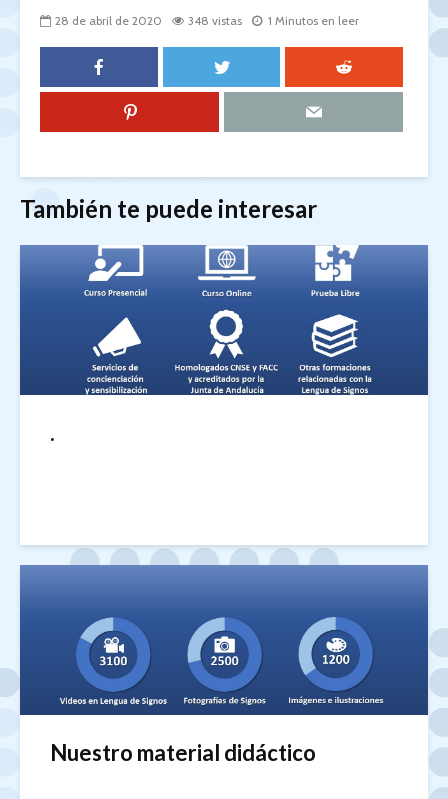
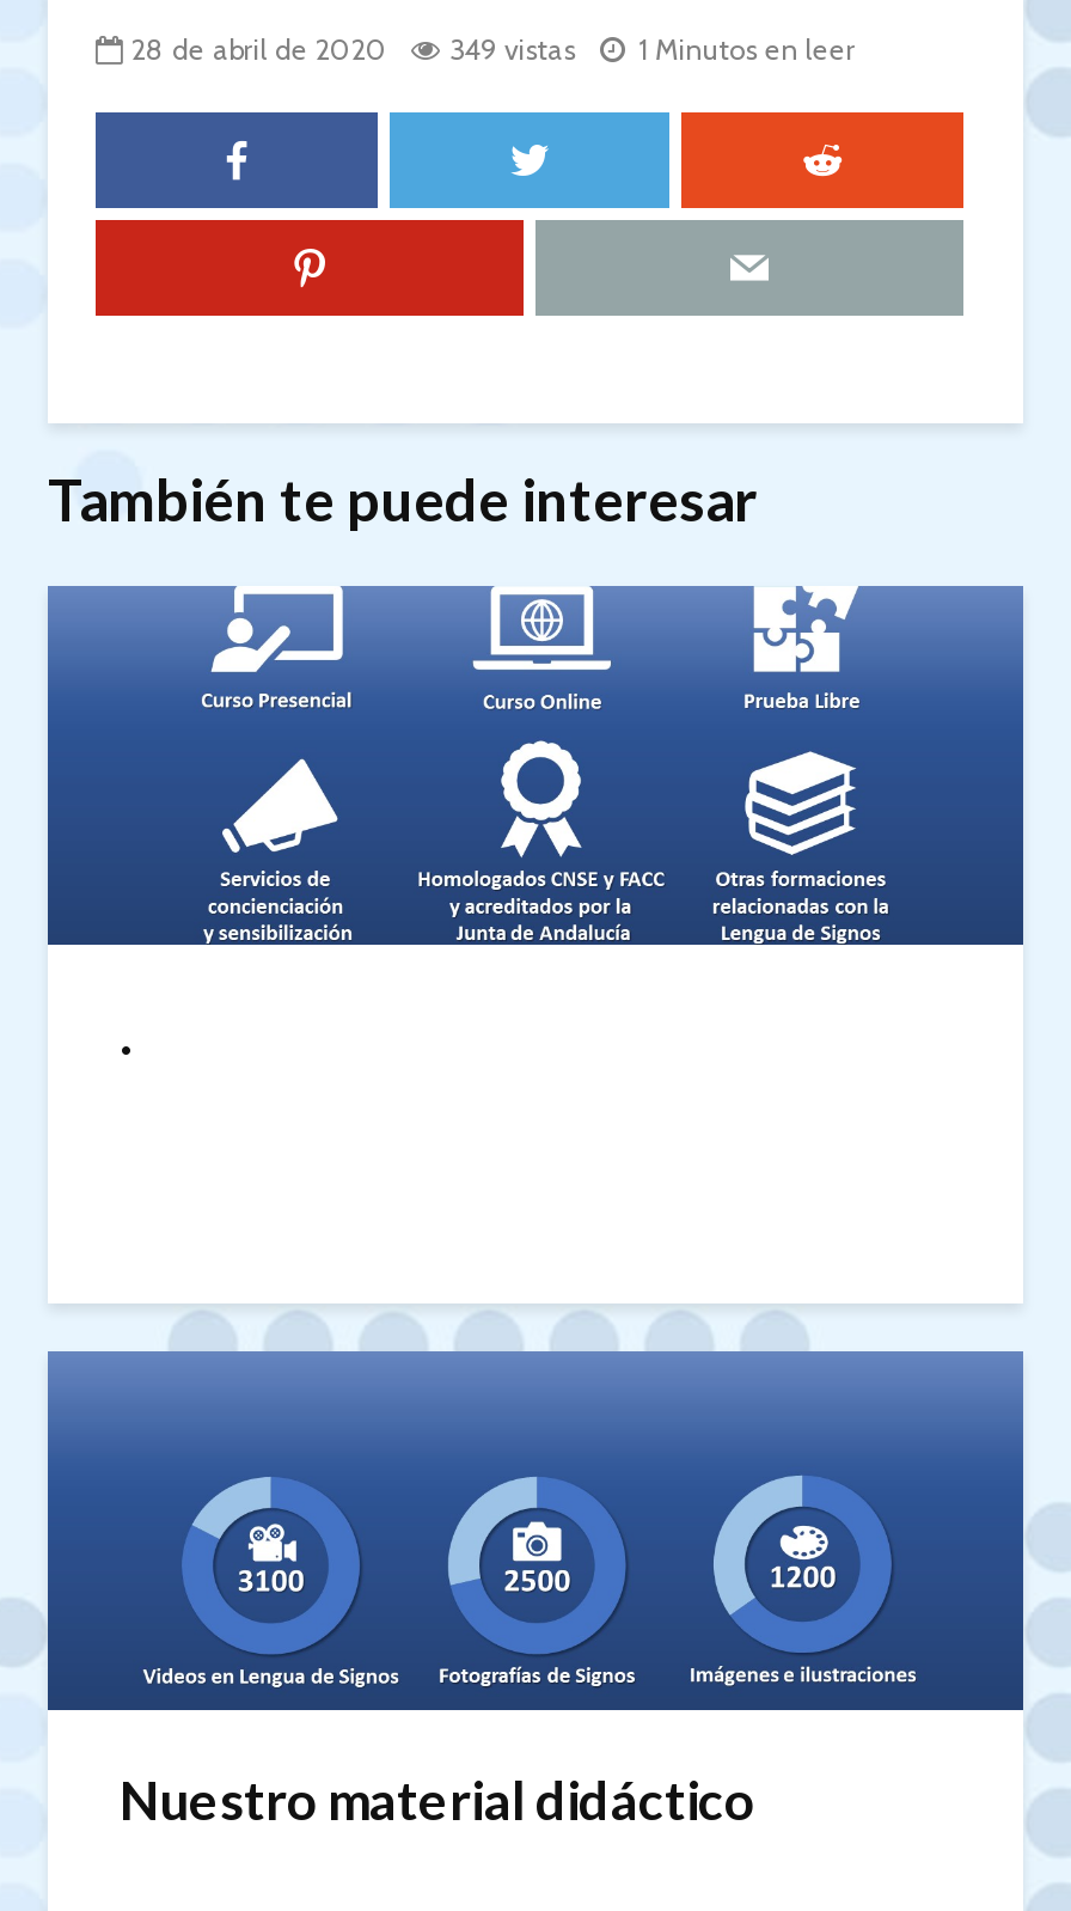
- 28 de abril de 2020 348 vistas 1 Minutos en leer
+ 28 de abril de 2020 349 vistas 1 Minutos en leer
